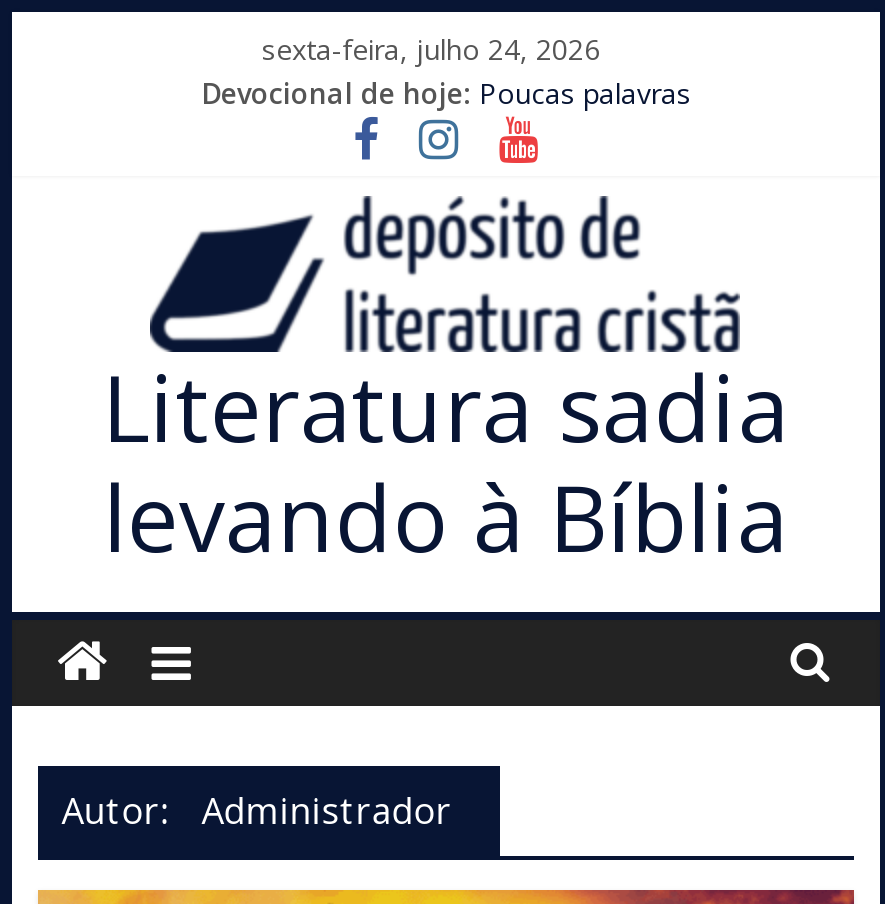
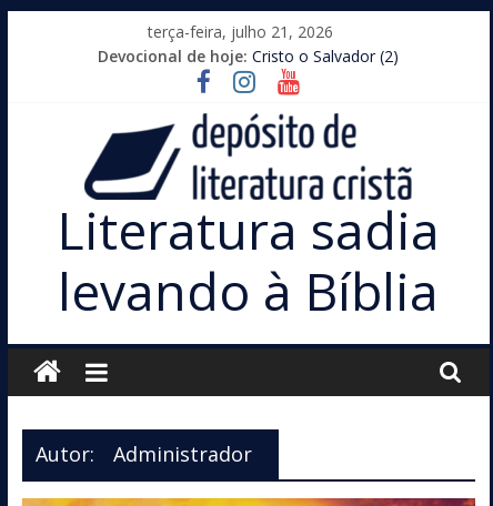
- sexta-feira, julho 24, 2026
- Devocional de hoje: Poucas palavras
+ terça-feira, julho 21, 2026
+ Devocional de hoje: Cristo o Salvador (2)
